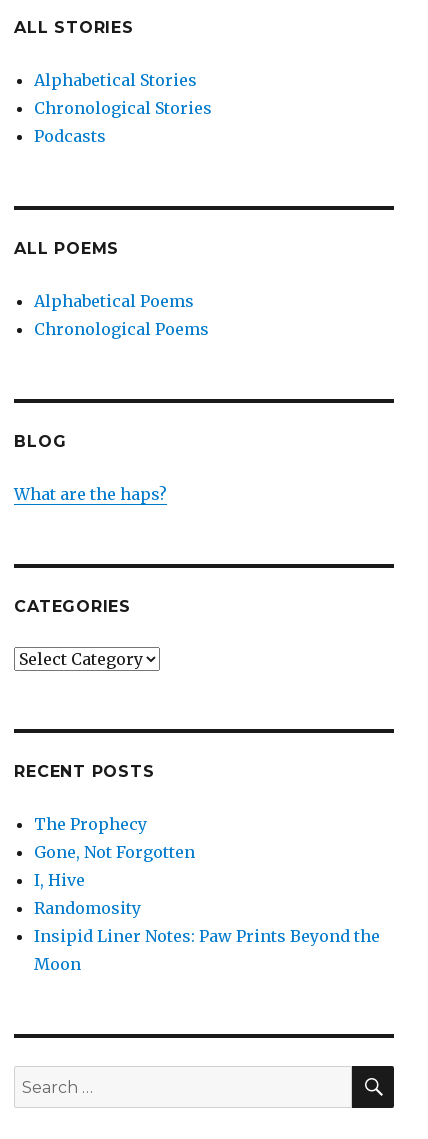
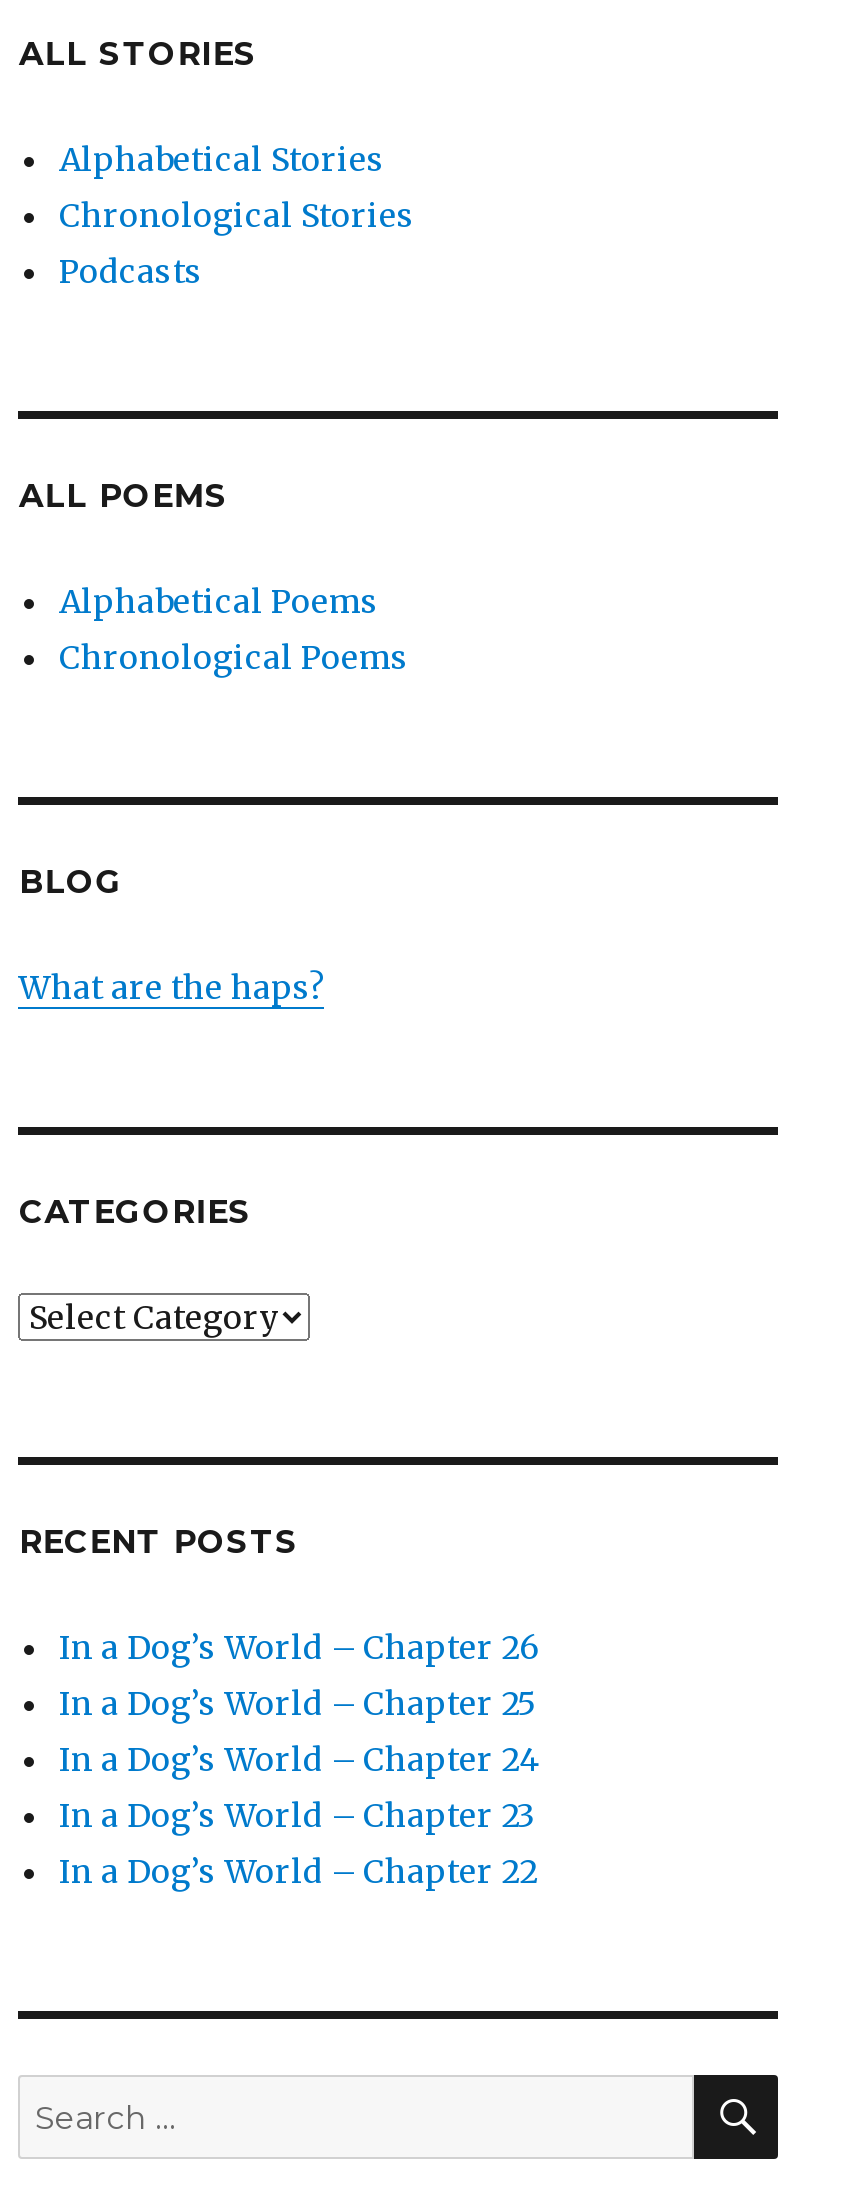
- The Prophecy
- Gone, Not Forgotten
- I, Hive
- Randomosity
- Insipid Liner Notes: Paw Prints Beyond the
- Moon
+ In a Dog’s World – Chapter 26
+ In a Dog’s World – Chapter 25
+ In a Dog’s World – Chapter 24
+ In a Dog’s World – Chapter 23
+ In a Dog’s World – Chapter 22
